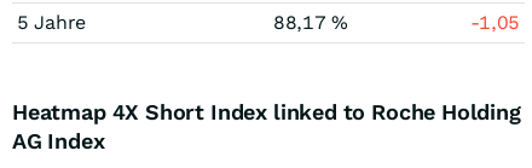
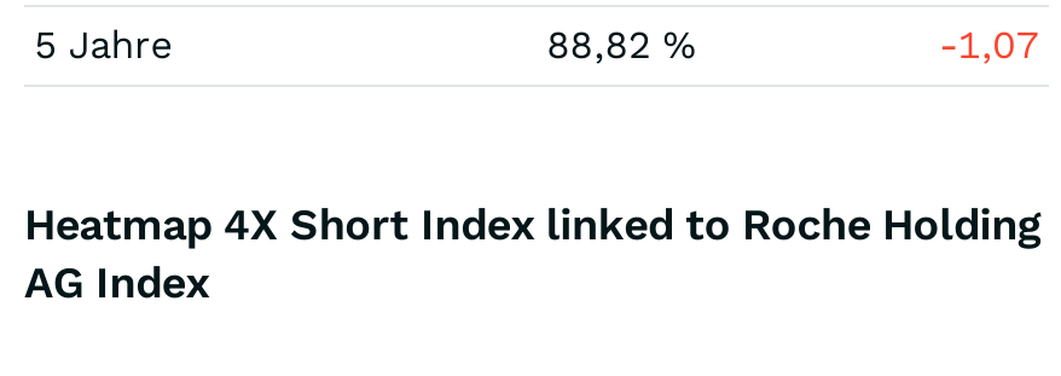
- 88,17 %
+ 88,82 %

- -1,05
+ -1,07
